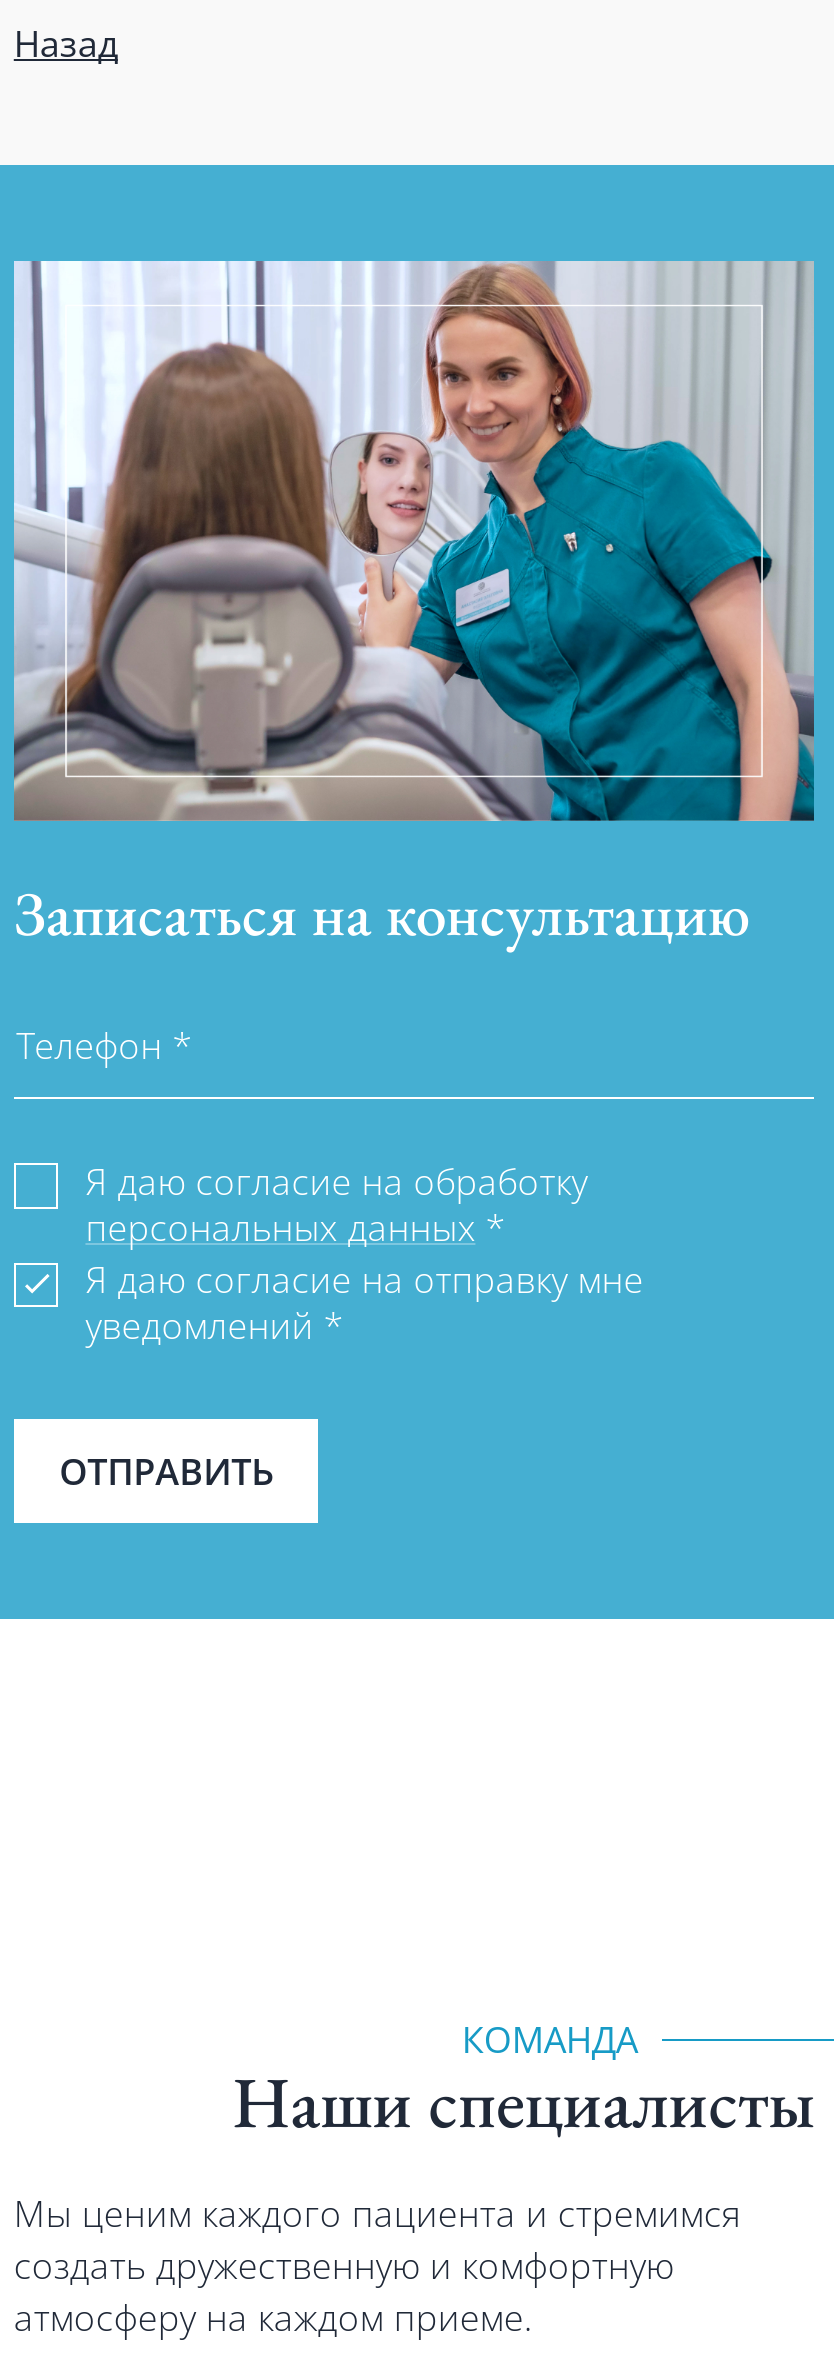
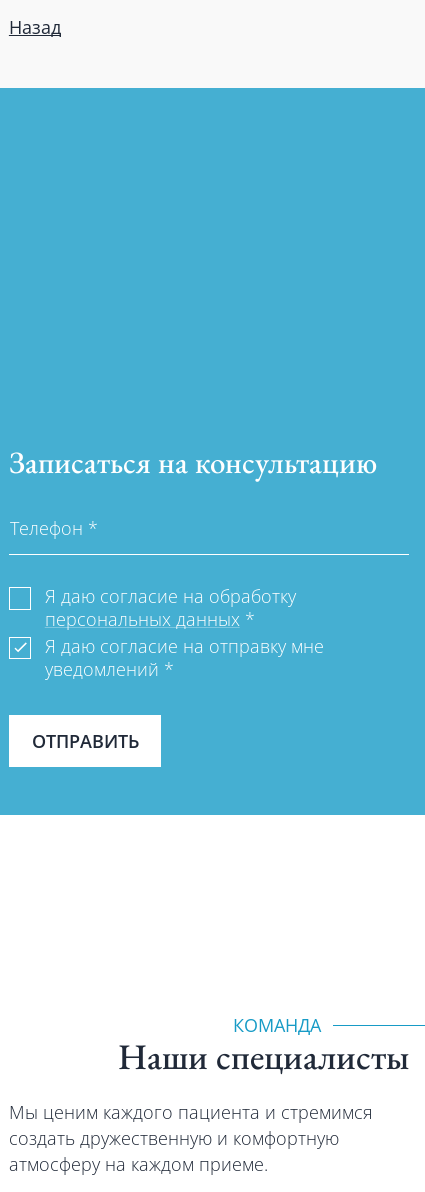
- [image]
